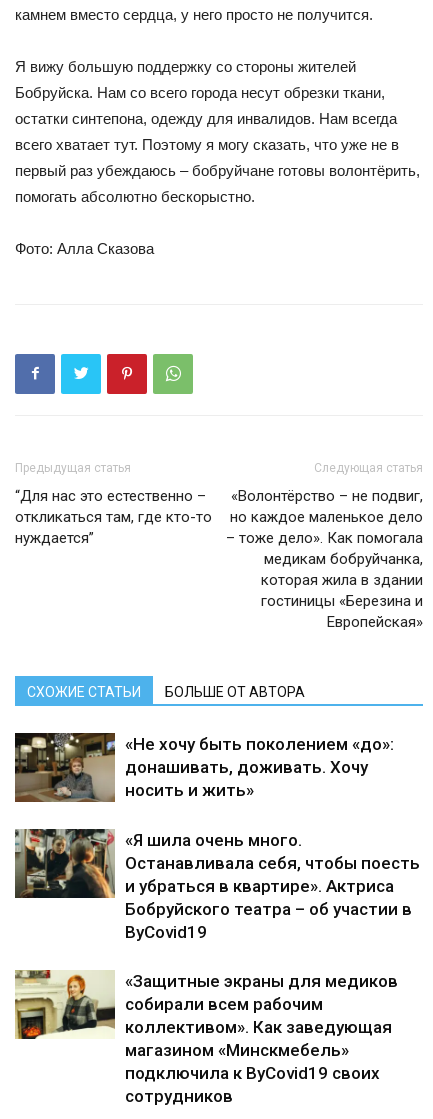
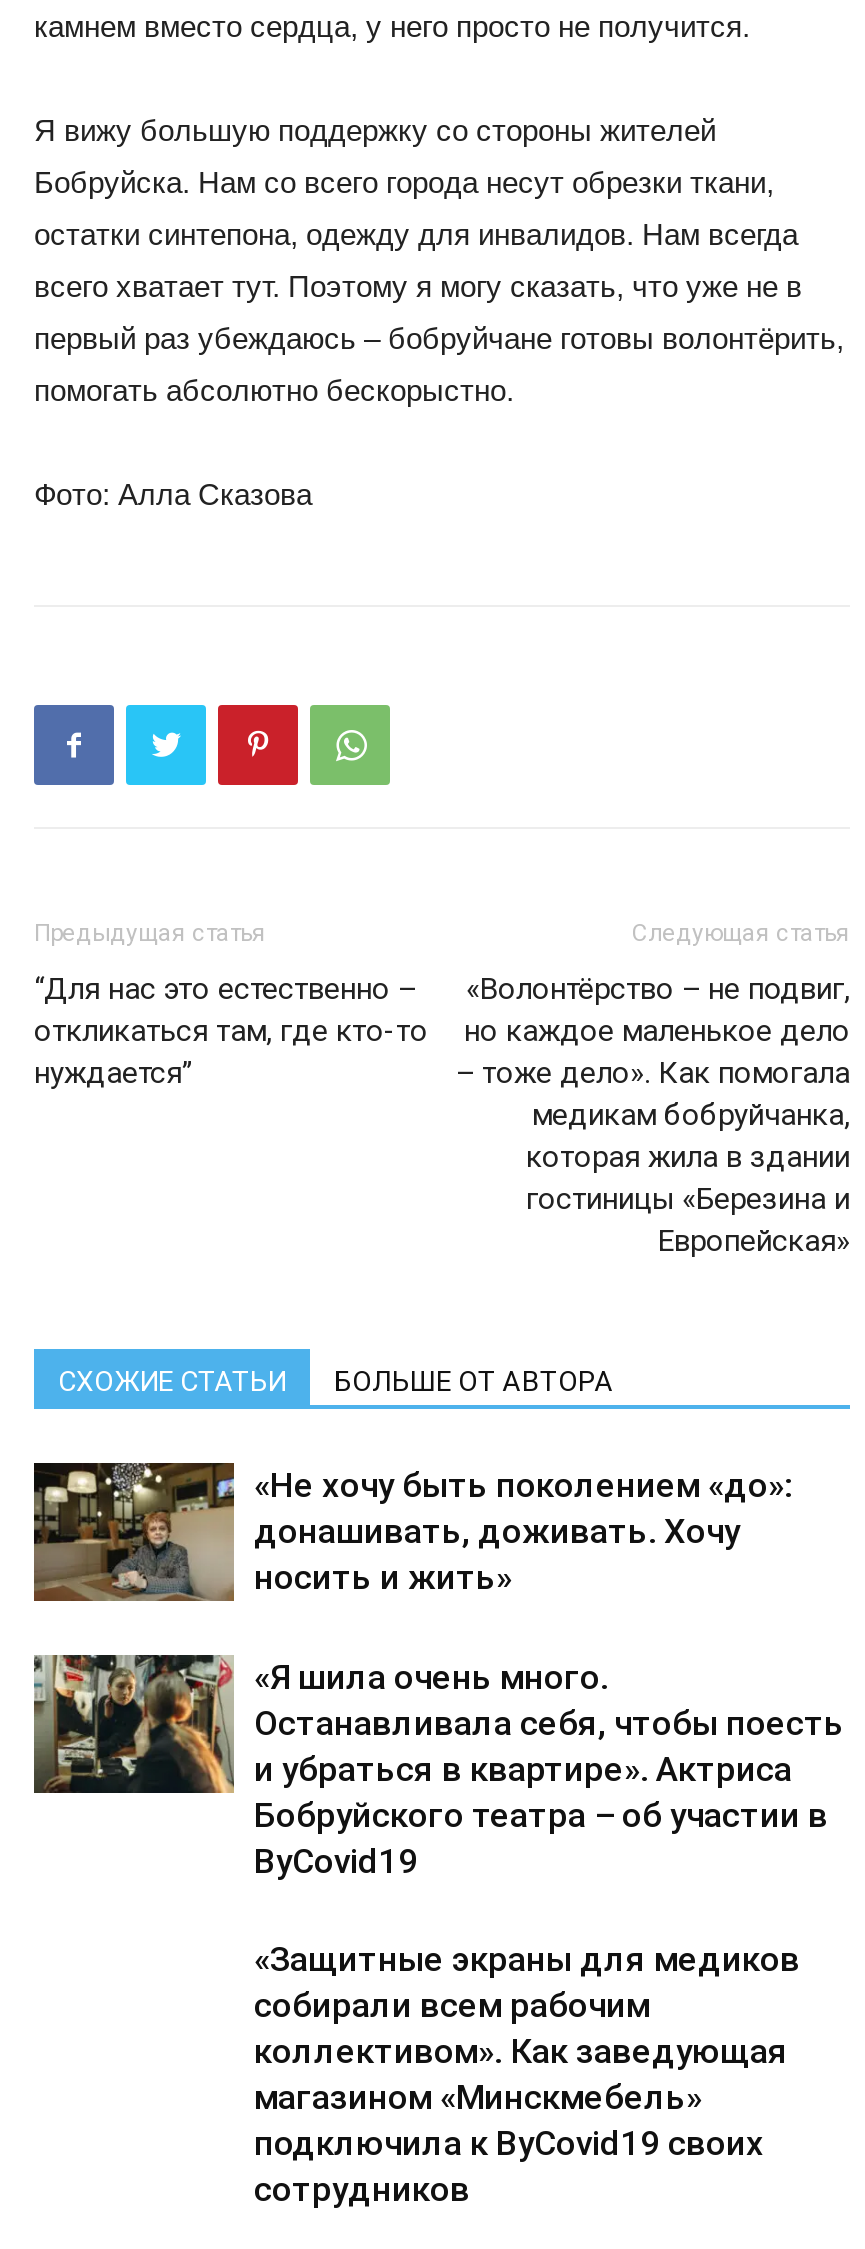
- [image]
